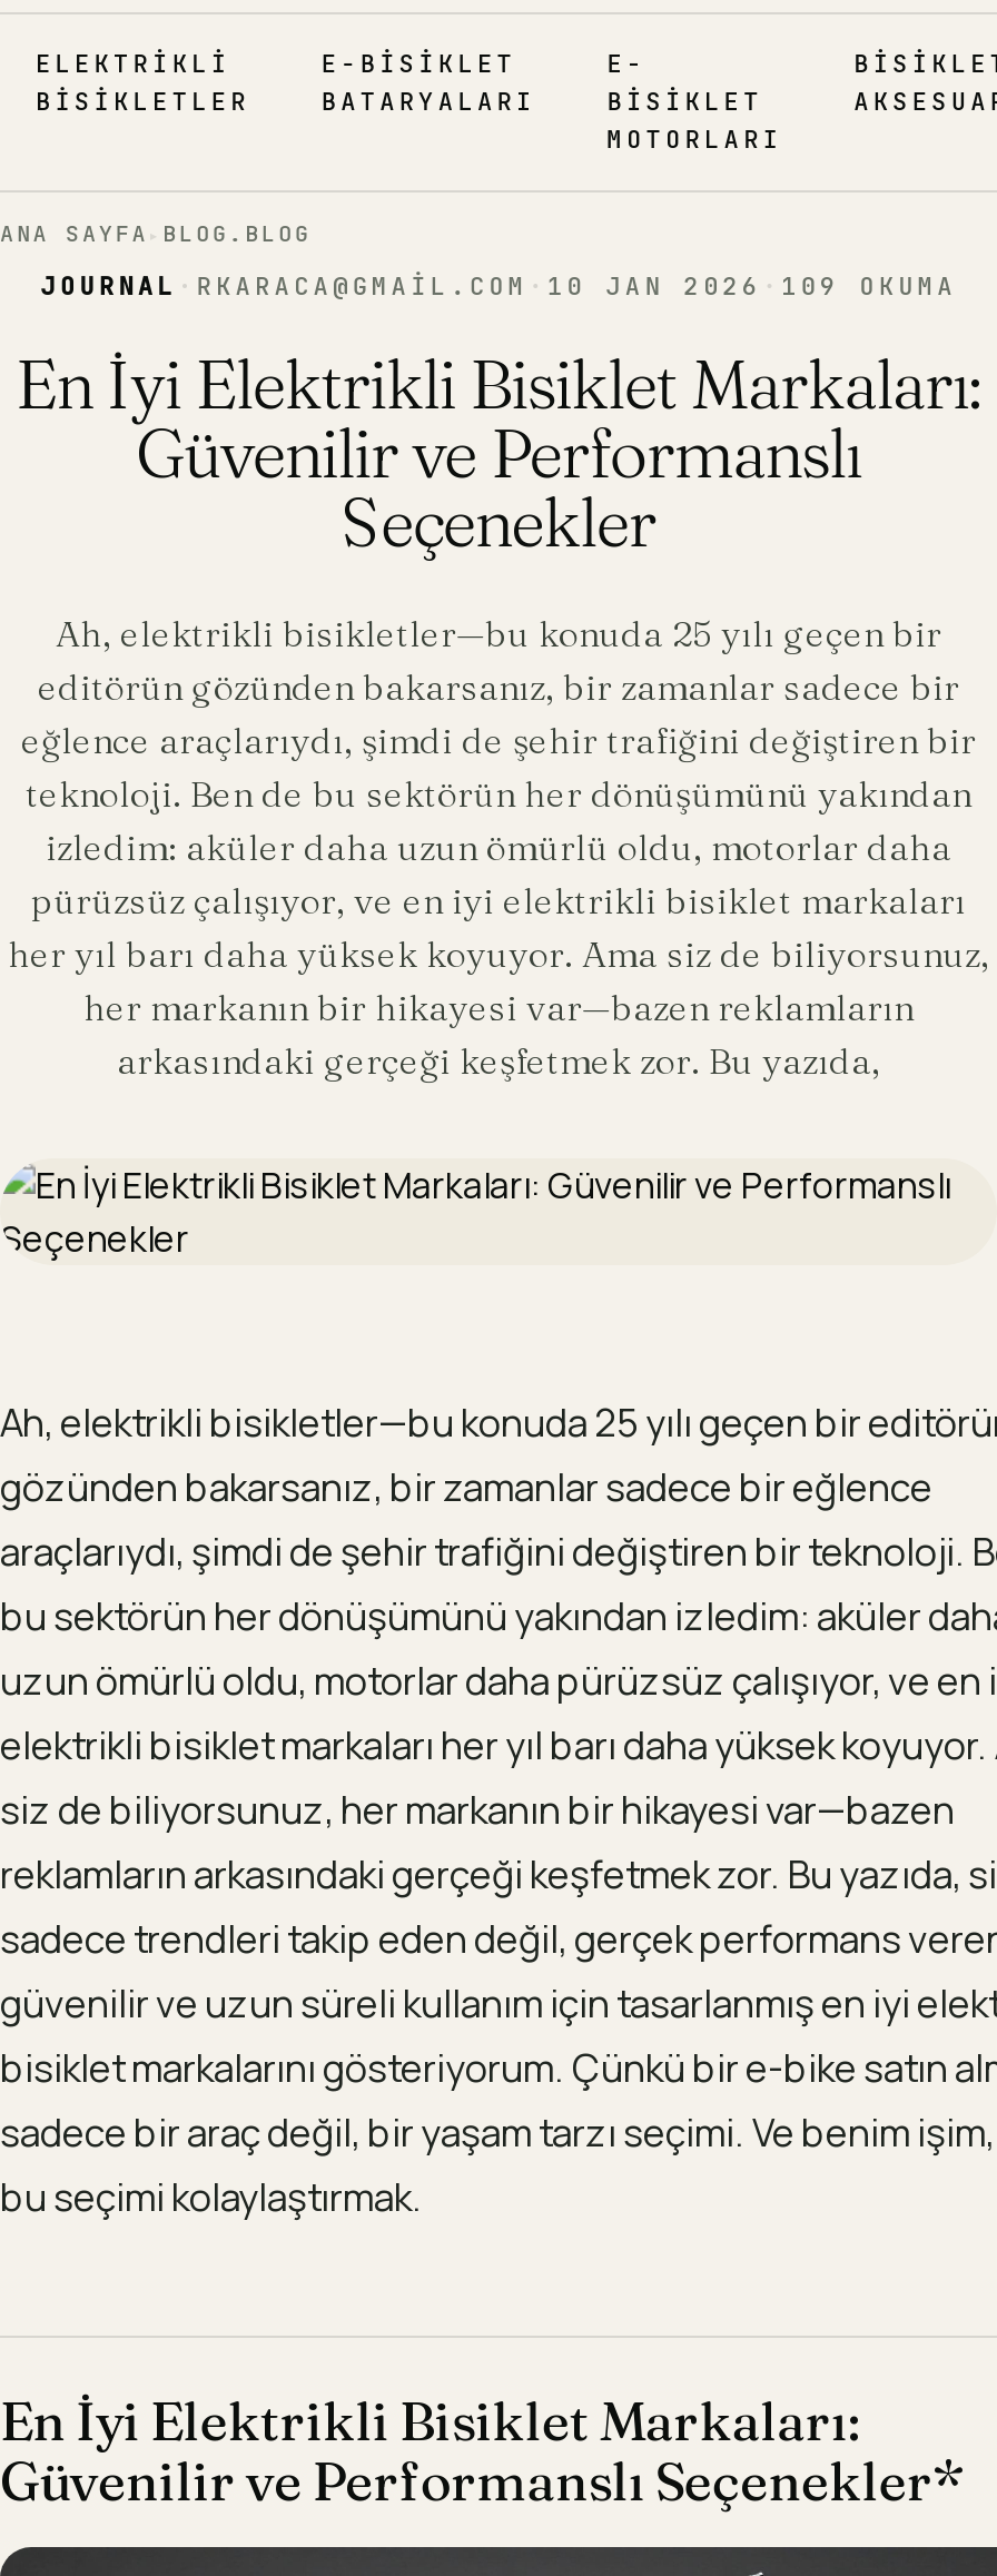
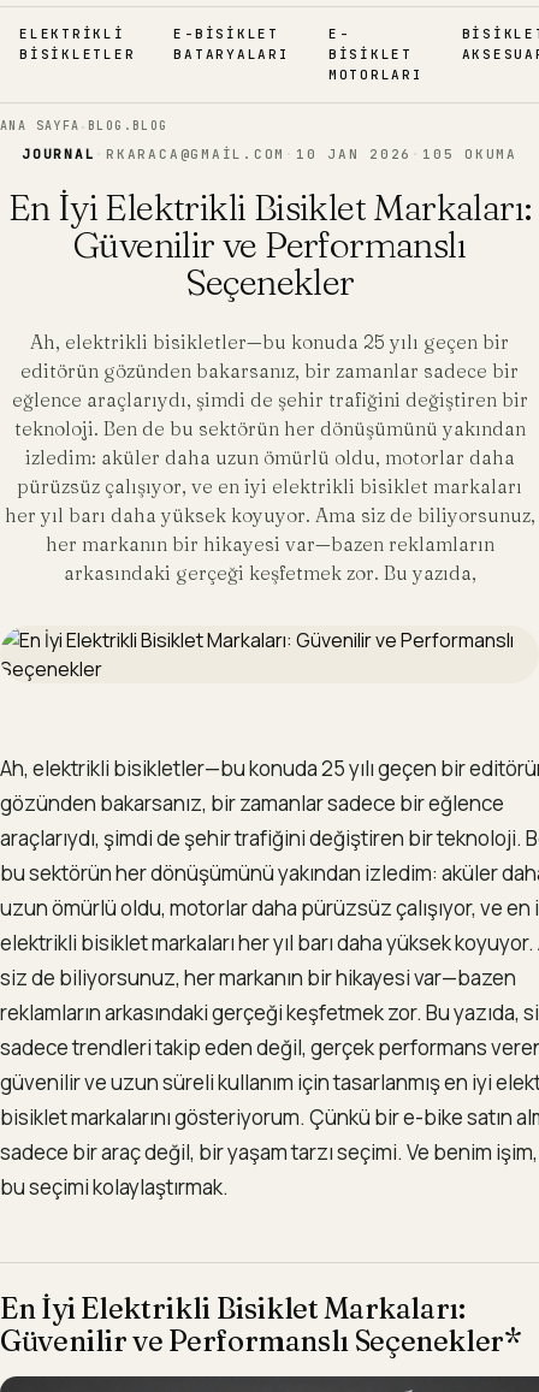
- JOURNAL · RKARACA@GMAIL.COM · 10 JAN 2026 · 109 OKUMA
+ JOURNAL · RKARACA@GMAIL.COM · 10 JAN 2026 · 105 OKUMA
